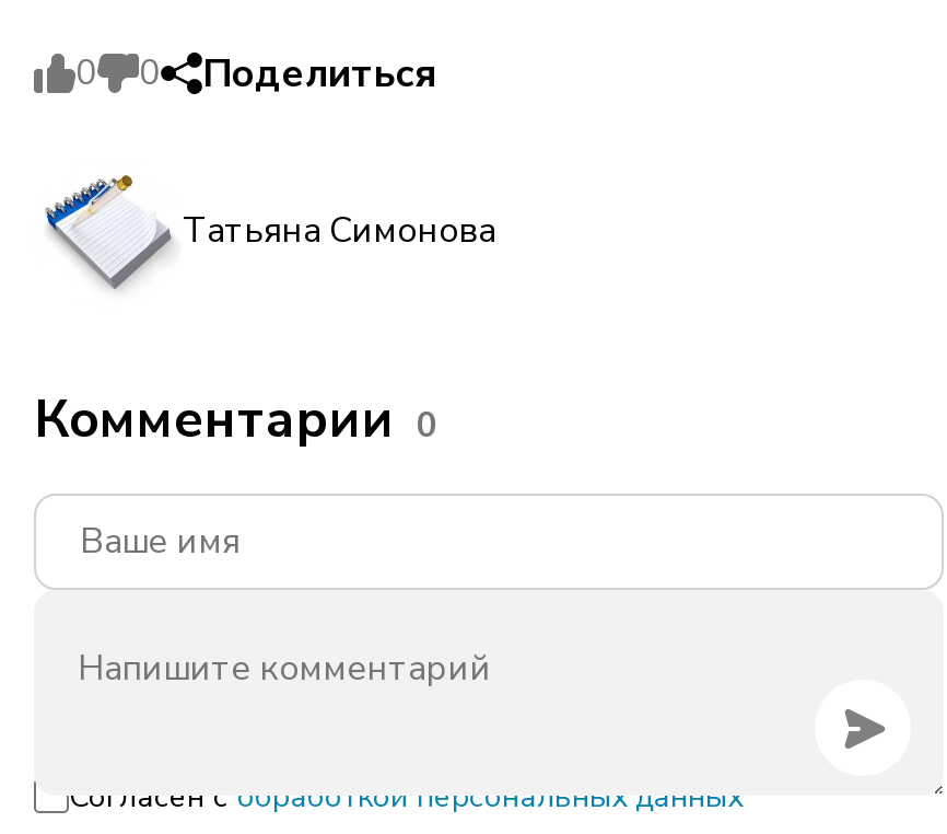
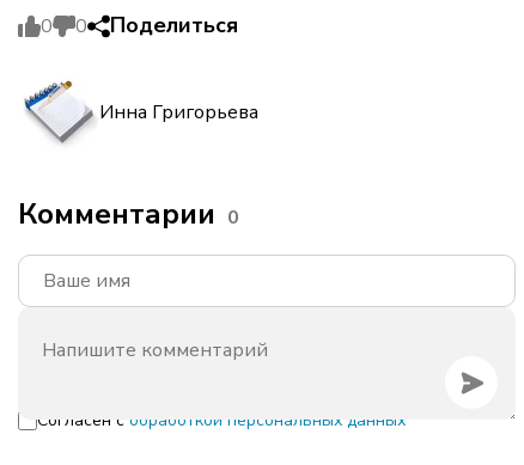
- Татьяна Симонова
+ Инна Григорьева
